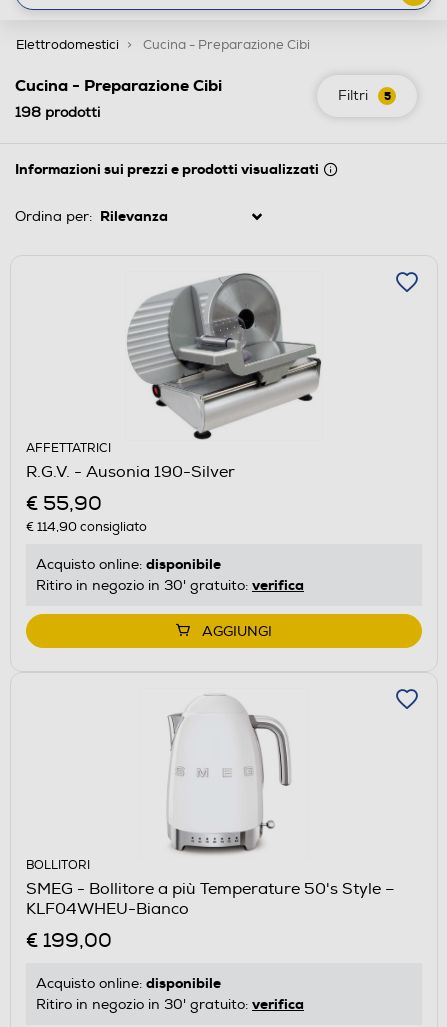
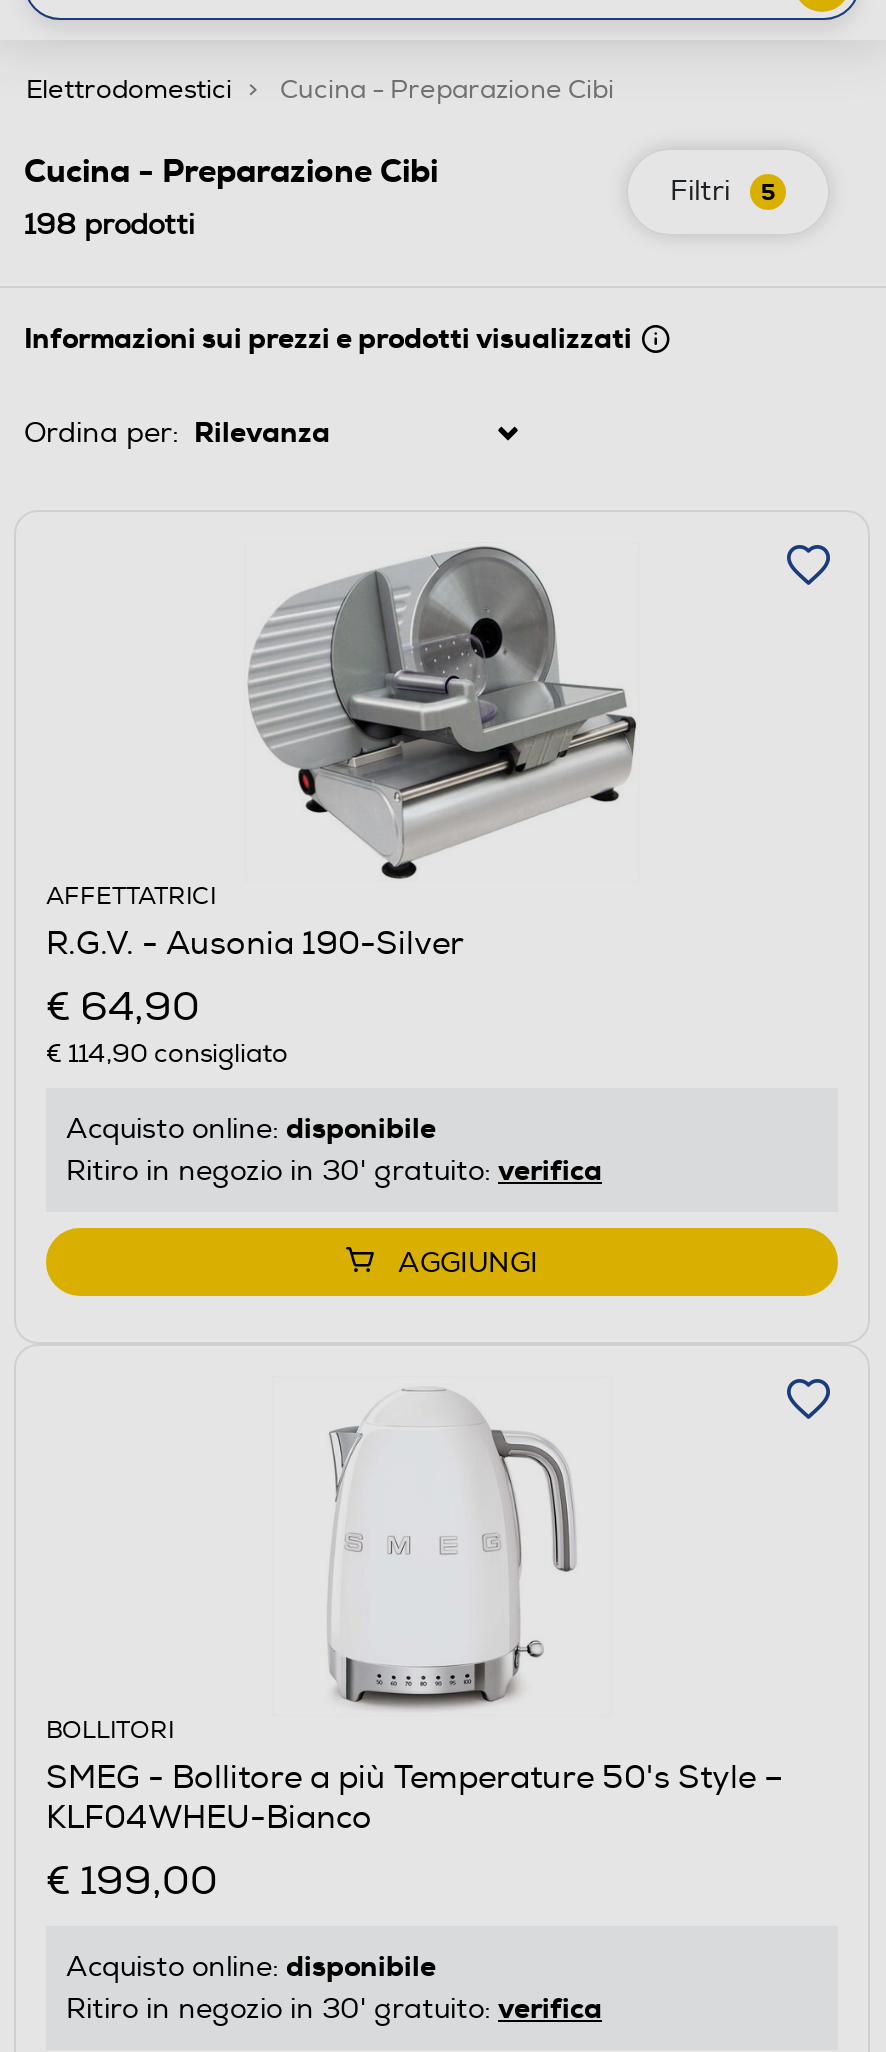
- € 55,90
+ € 64,90
